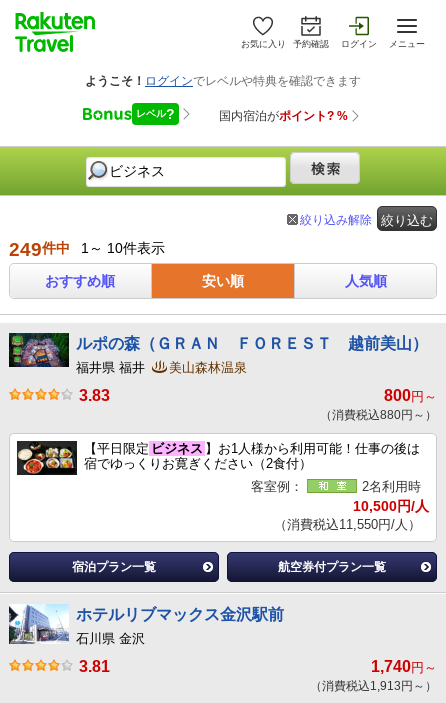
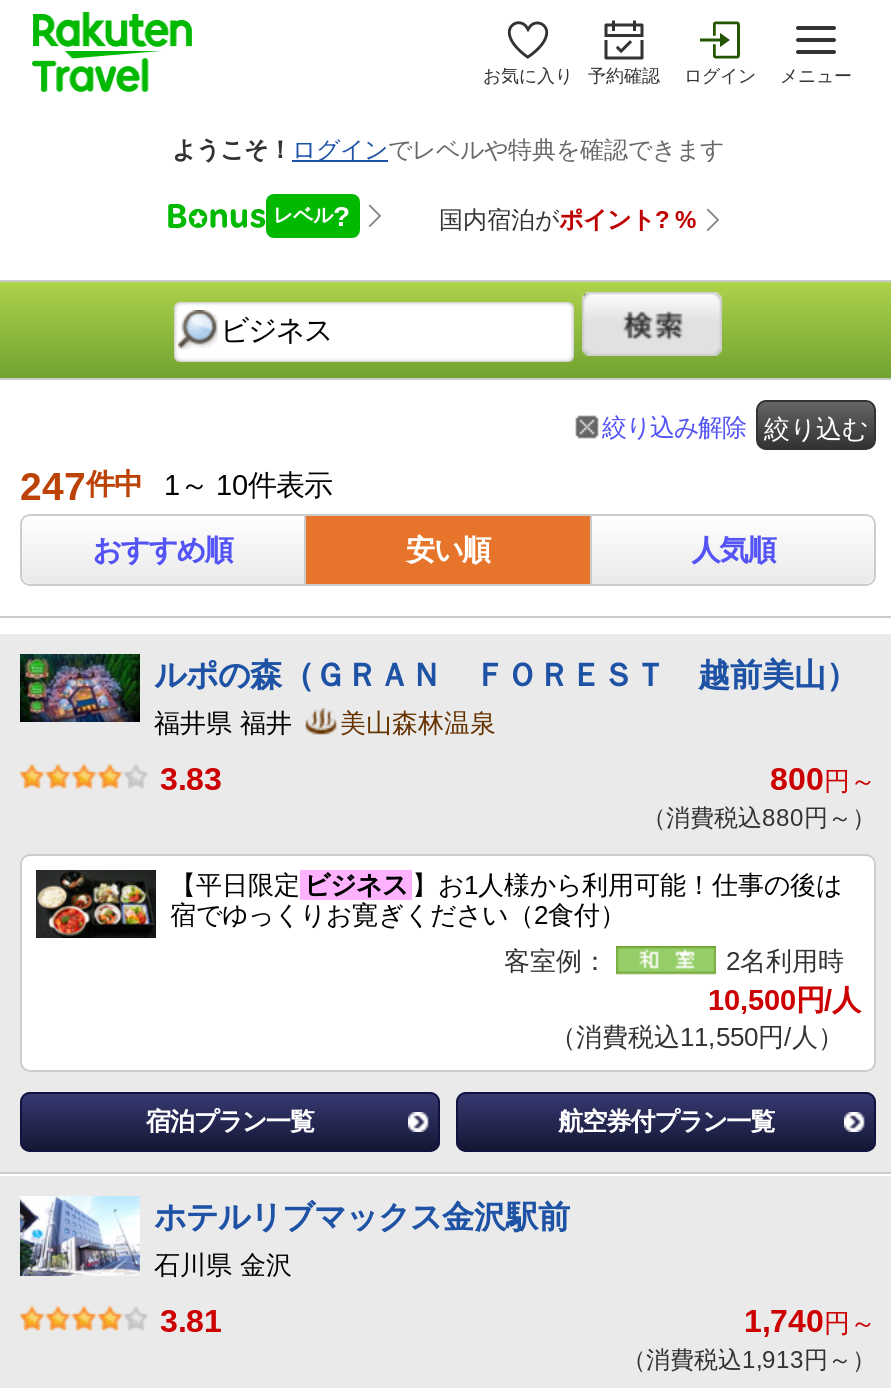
- 249件中 1～ 10件表示
+ 247件中 1～ 10件表示
